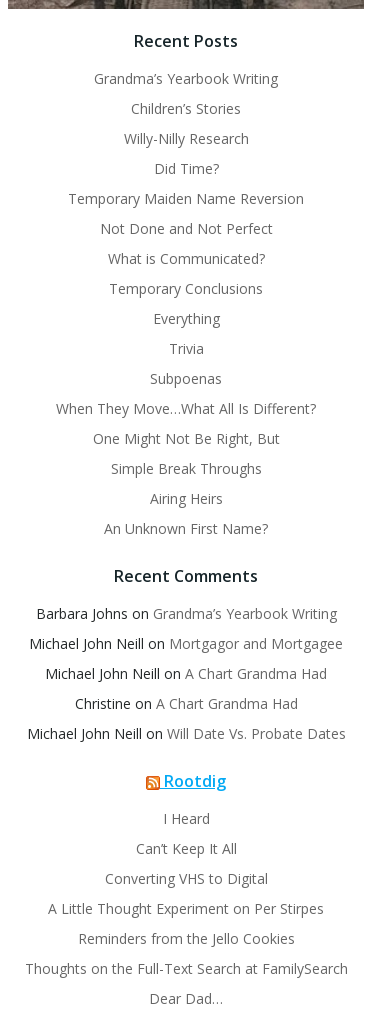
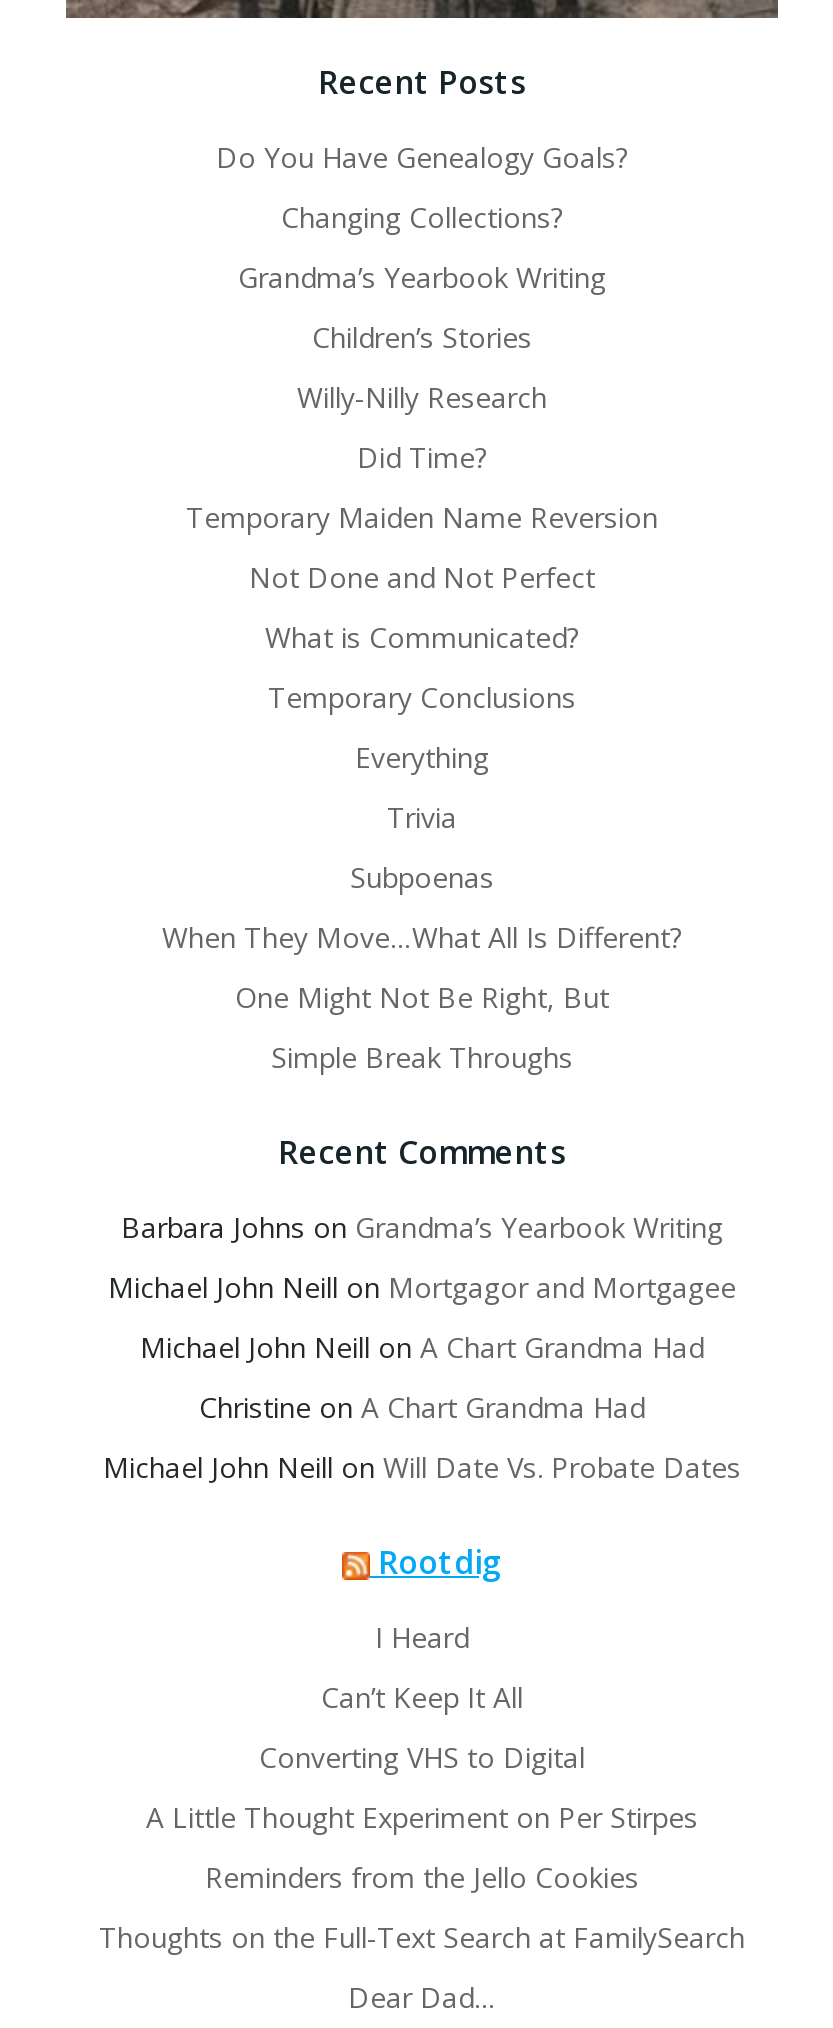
+ Do You Have Genealogy Goals?
+ Changing Collections?

moved down: Grandma’s Yearbook Writing | Children’s Stories | Willy-Nilly Research | ... | One Might Not Be Right, But | Simple Break Throughs

- Airing Heirs
- An Unknown First Name?
